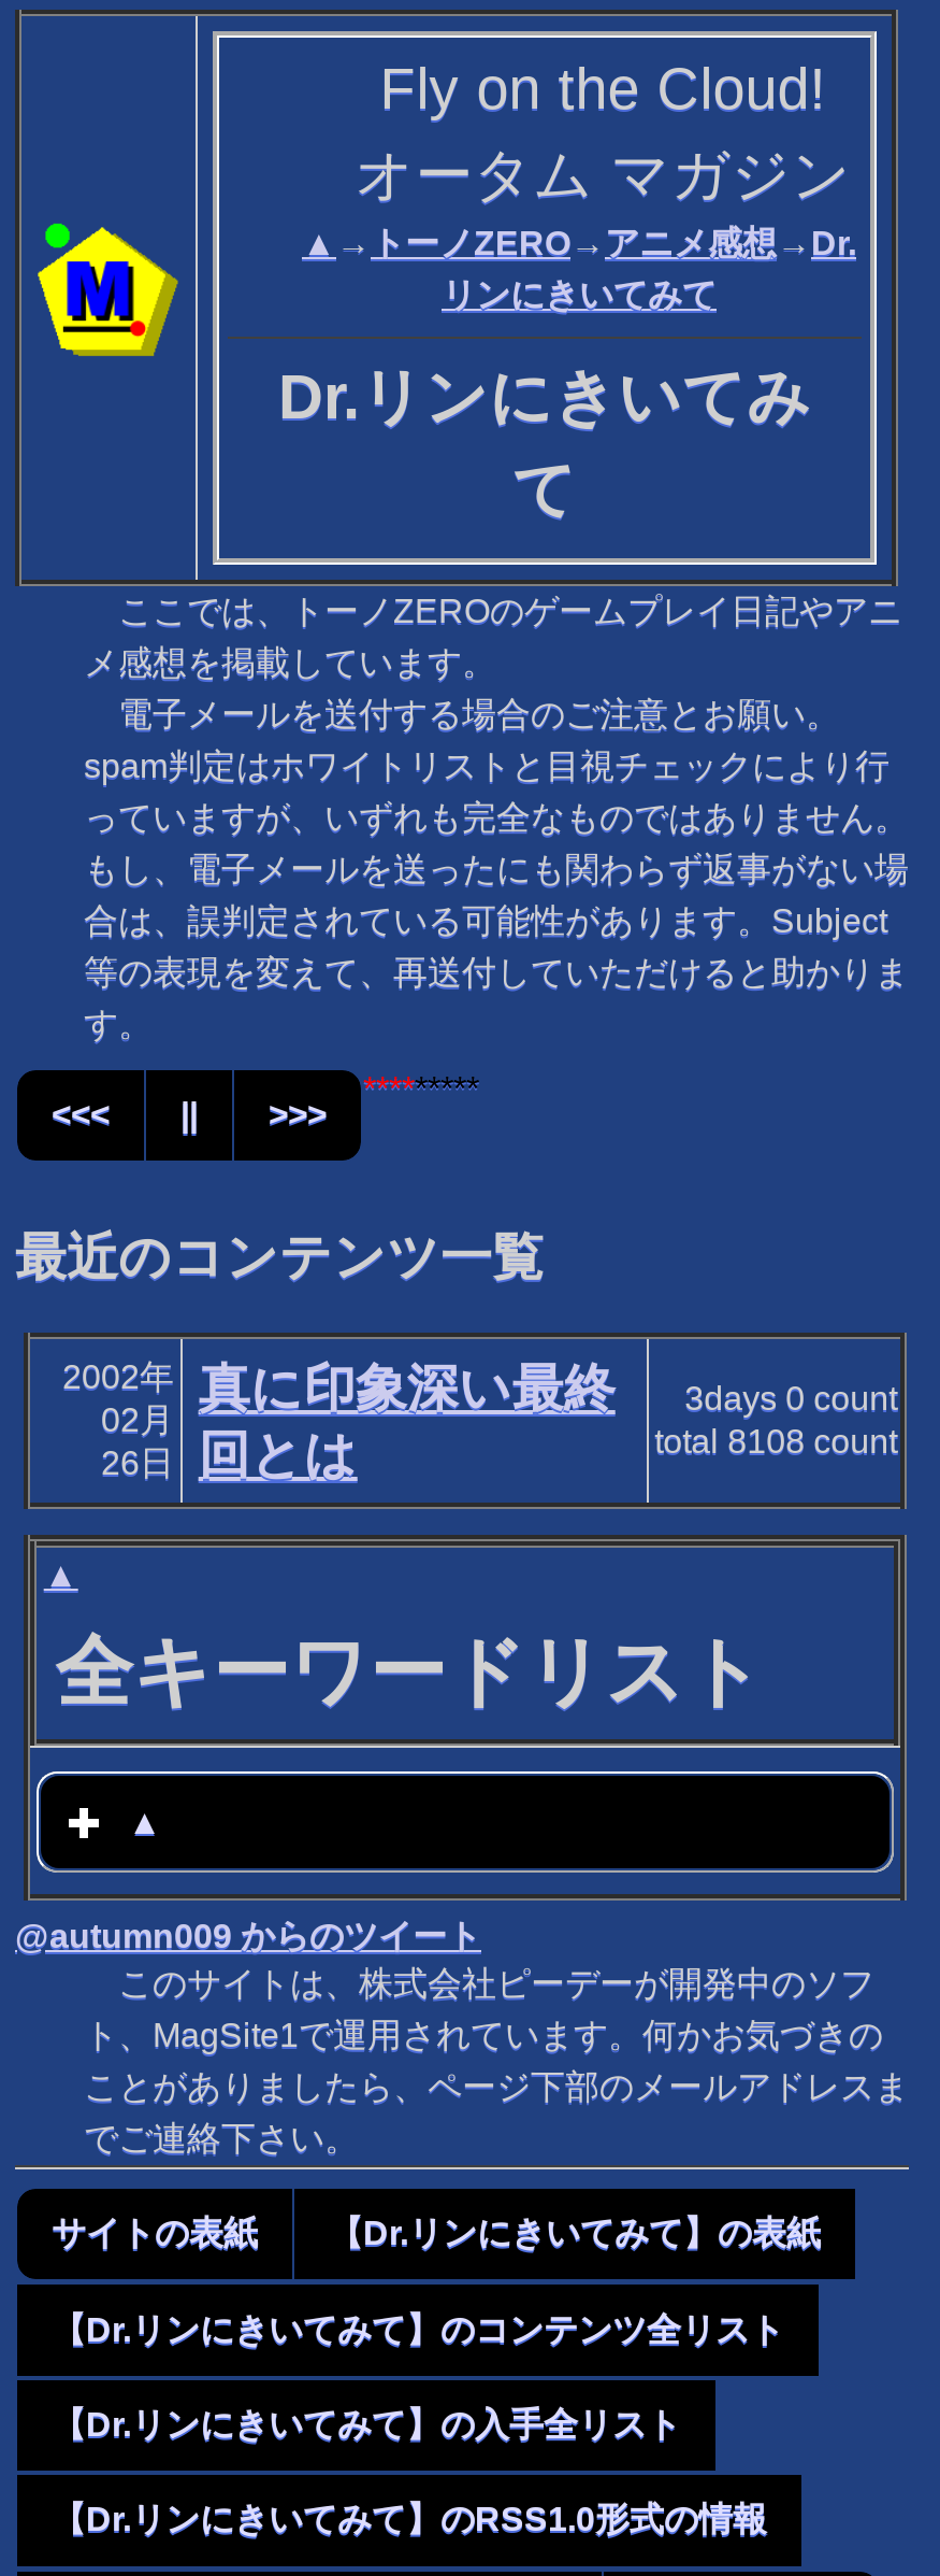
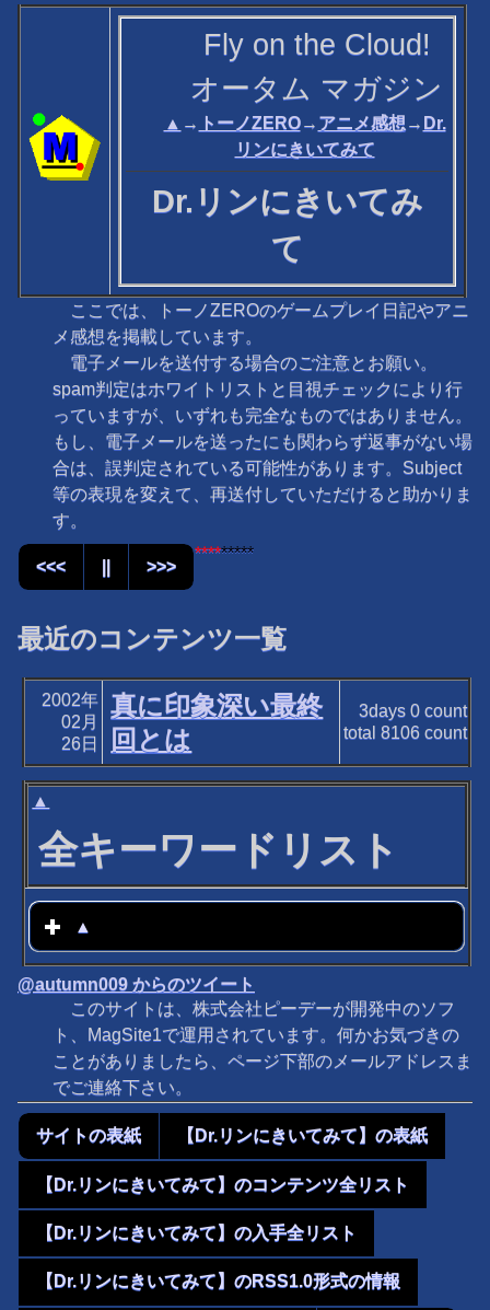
- total 8108 count
+ total 8106 count
